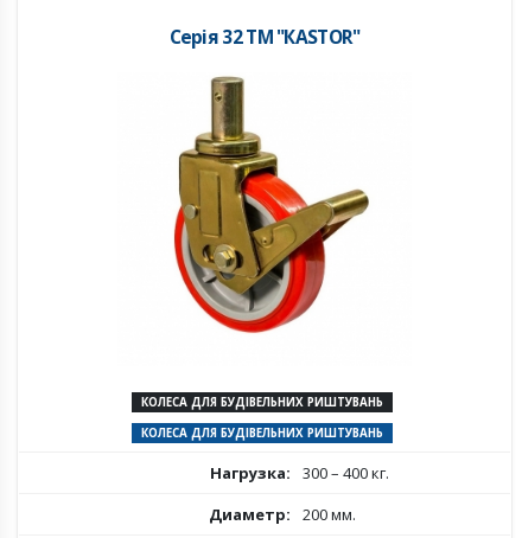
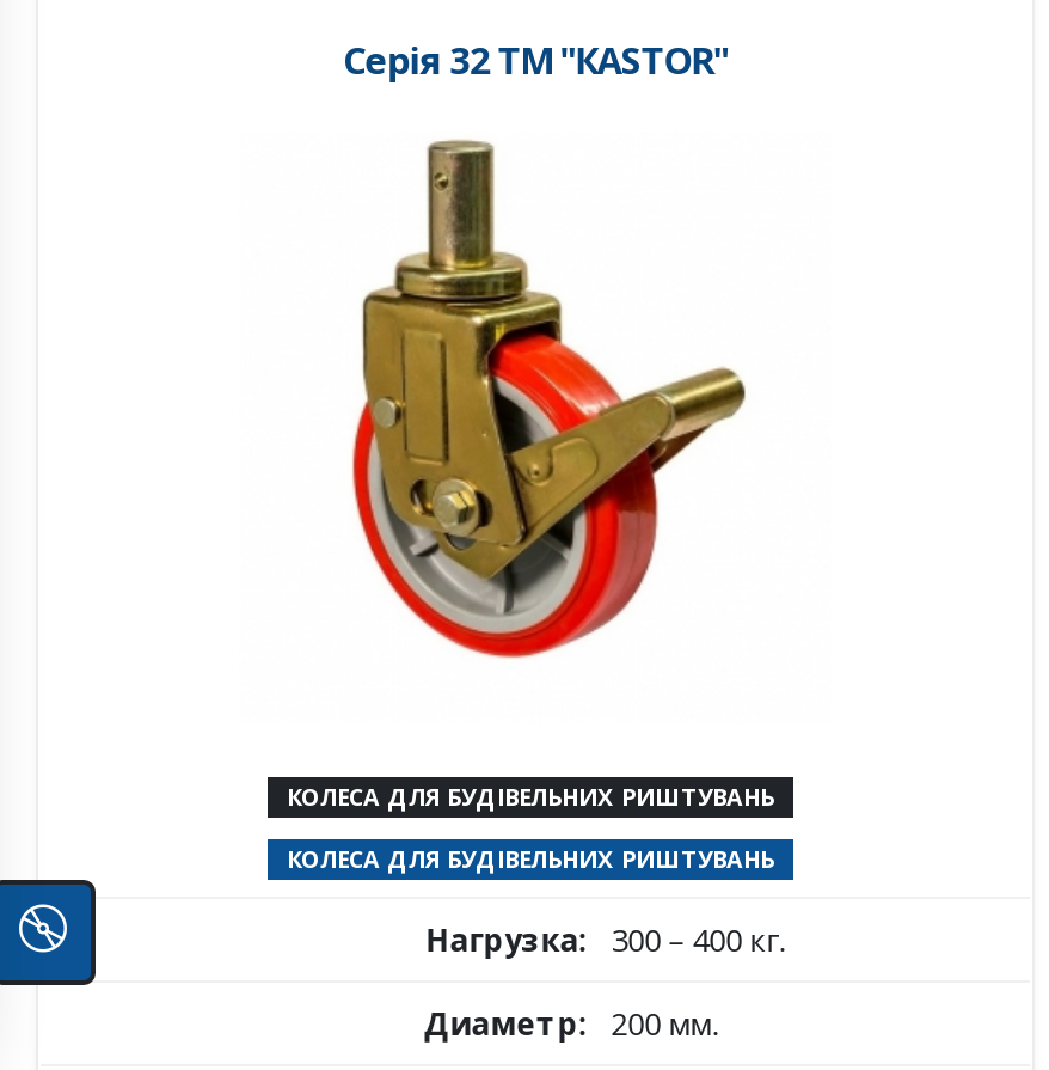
+ [image]
